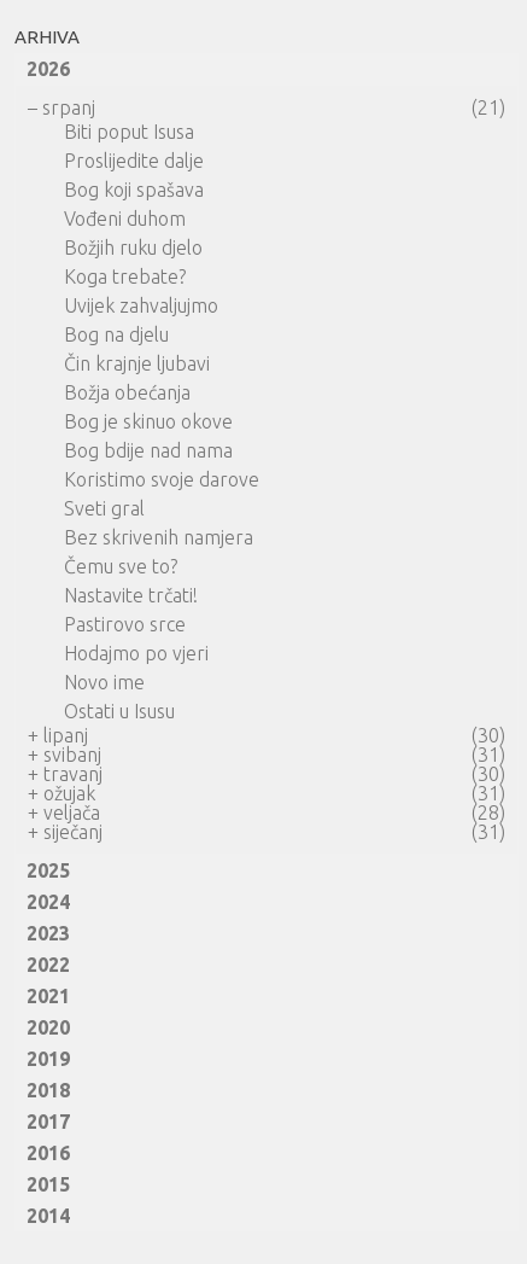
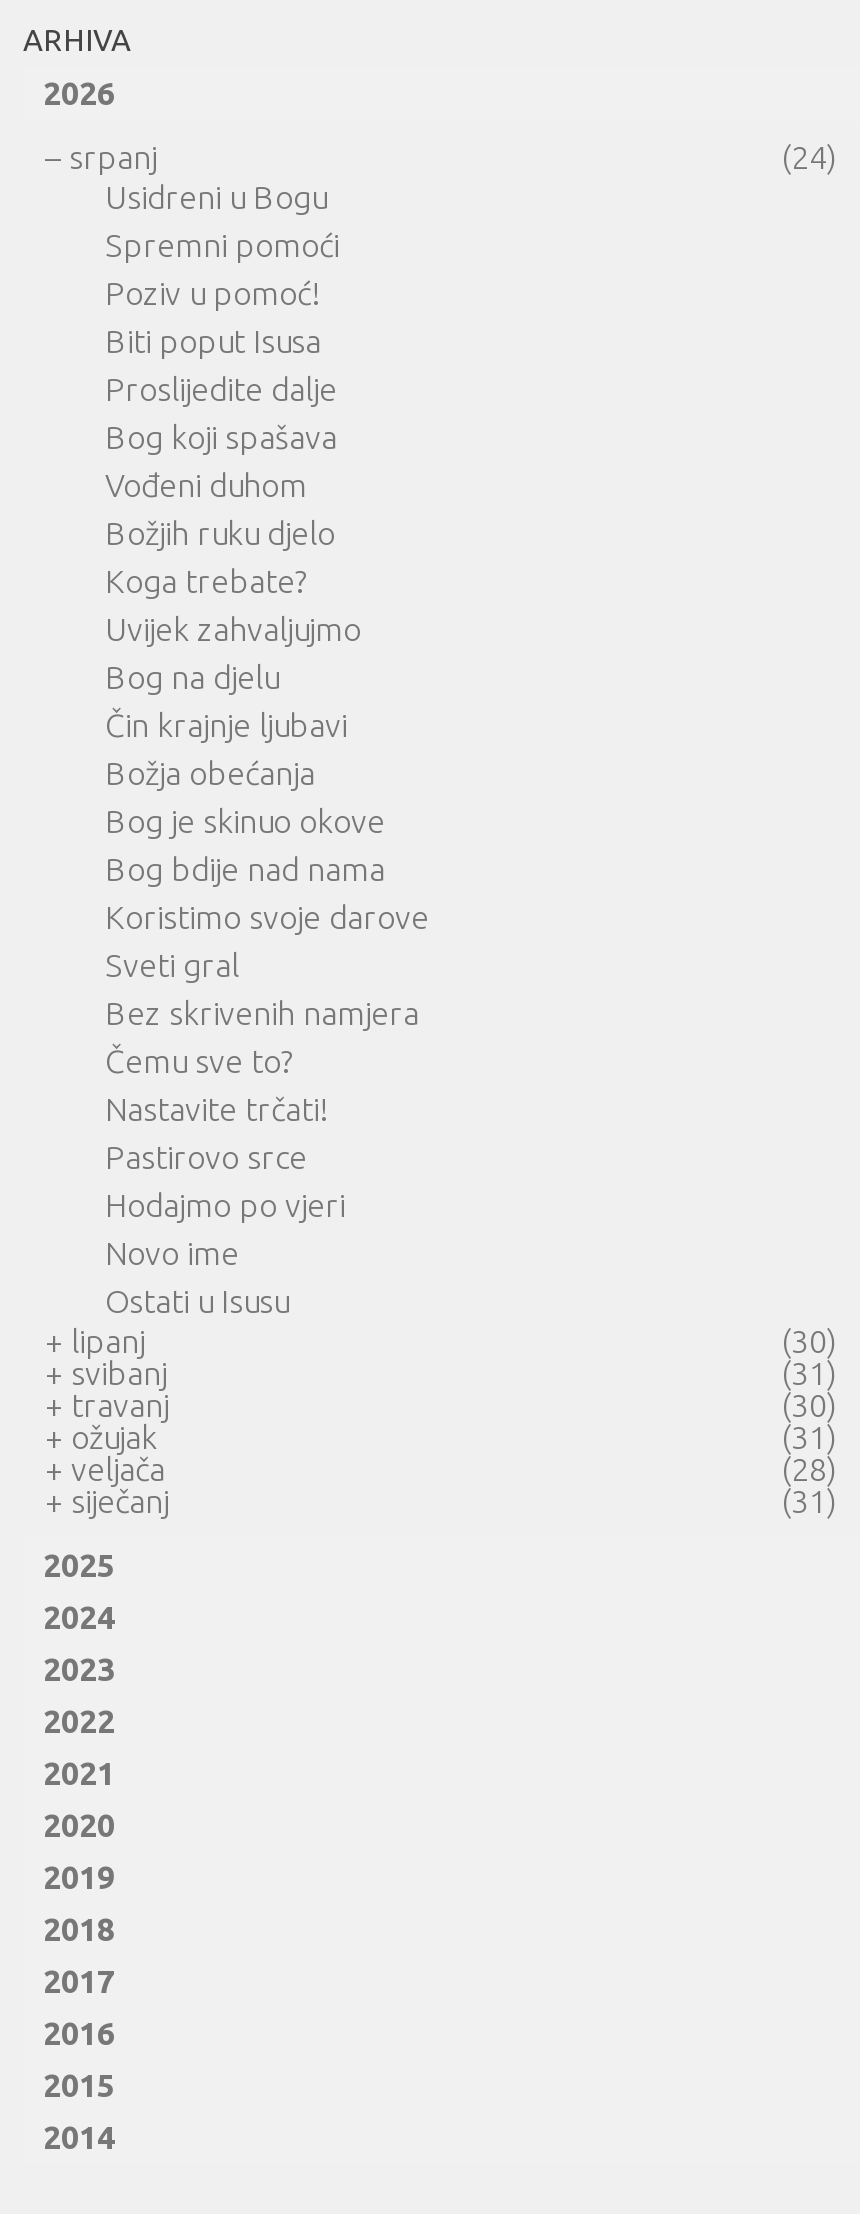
- (21)
+ (24)
+ Usidreni u Bogu
+ Spremni pomoći
+ Poziv u pomoć!
